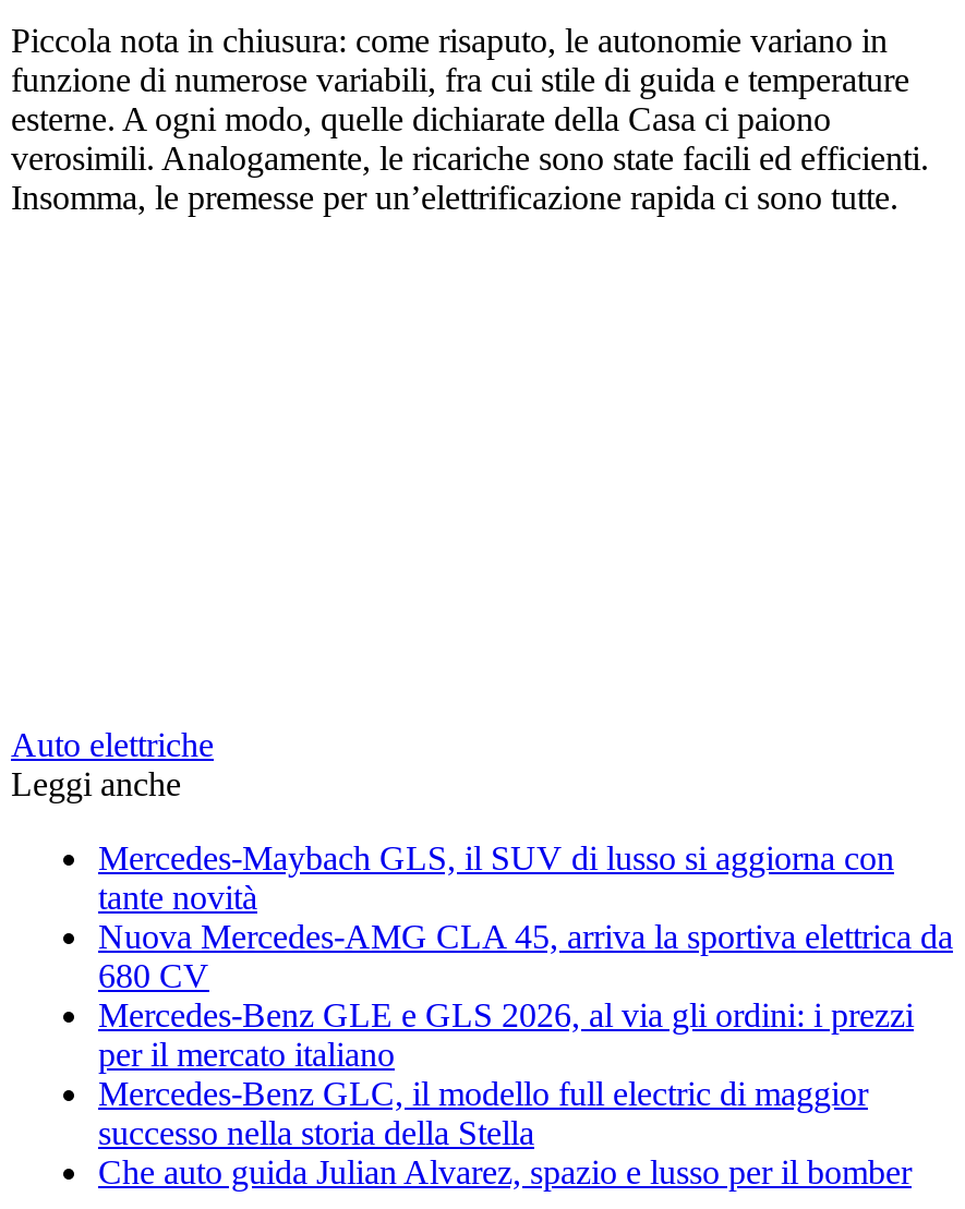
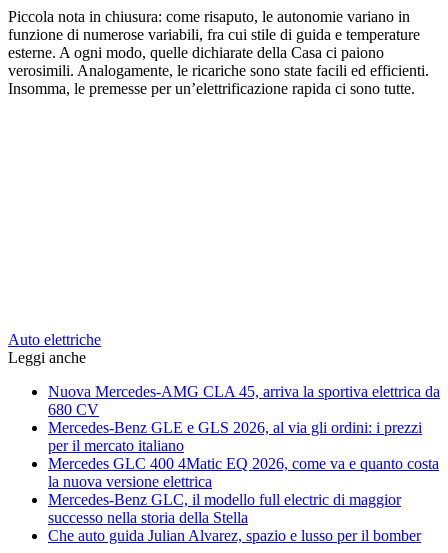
- Mercedes-Maybach GLS, il SUV di lusso si aggiorna con
- tante novità

moved up: Nuova Mercedes-AMG CLA 45, arriva la sportiva elettrica da | 680 CV | Mercedes-Benz GLE e GLS 2026, al via gli ordini: i prezzi | per il mercato italiano

+ Mercedes GLC 400 4Matic EQ 2026, come va e quanto costa
+ la nuova versione elettrica
